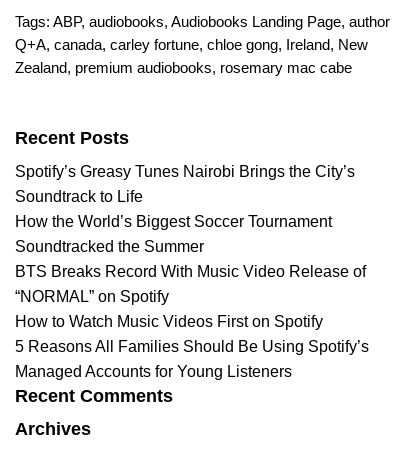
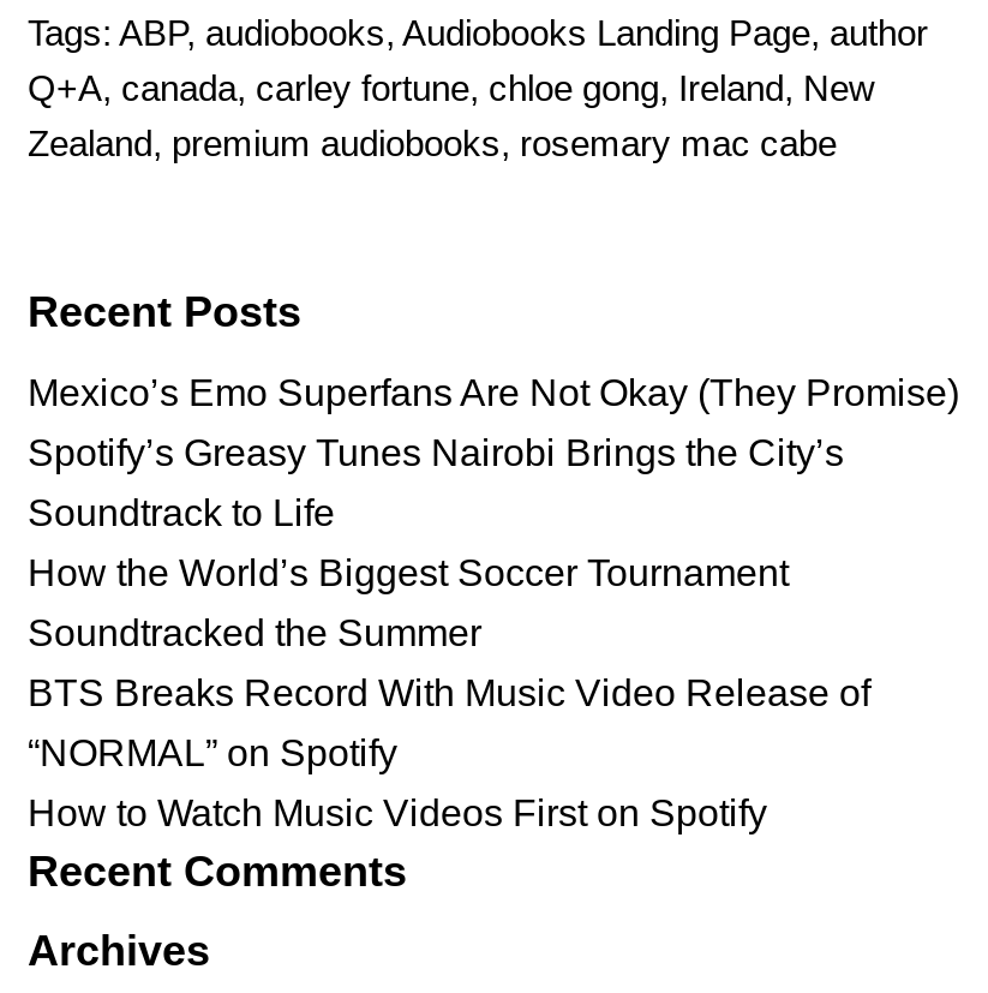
+ Mexico’s Emo Superfans Are Not Okay (They Promise)

moved down: Spotify’s Greasy Tunes Nairobi Brings the City’s | Soundtrack to Life | How the World’s Biggest Soccer Tournament | Soundtracked the Summer | BTS Breaks Record With Music Video Release of | “NORMAL” on Spotify | How to Watch Music Videos First on Spotify

- 5 Reasons All Families Should Be Using Spotify’s
- Managed Accounts for Young Listeners
